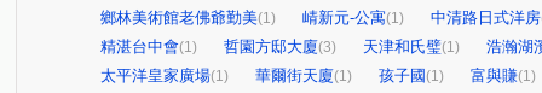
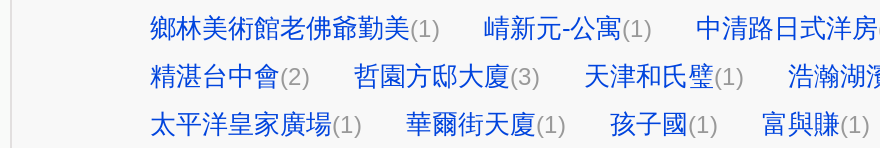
- 精湛台中會(1)
+ 精湛台中會(2)
